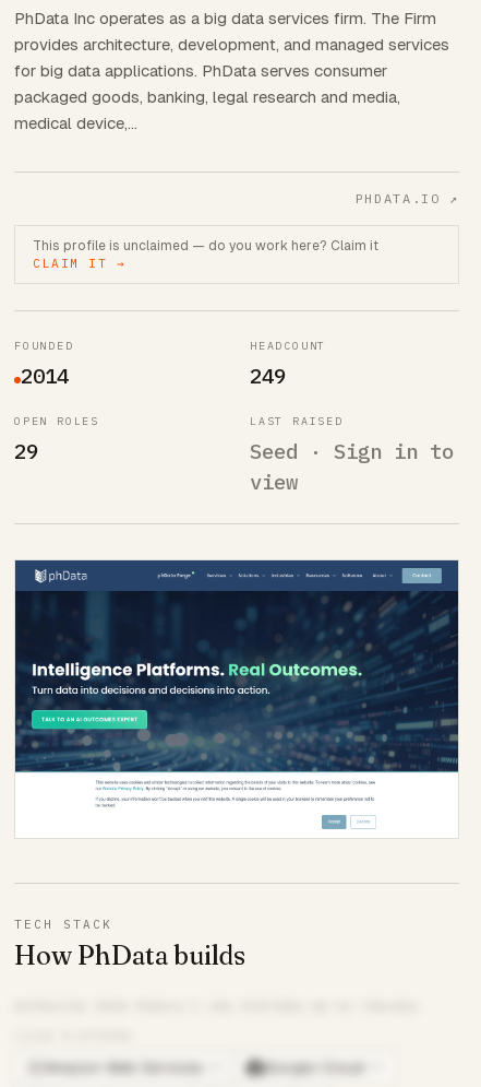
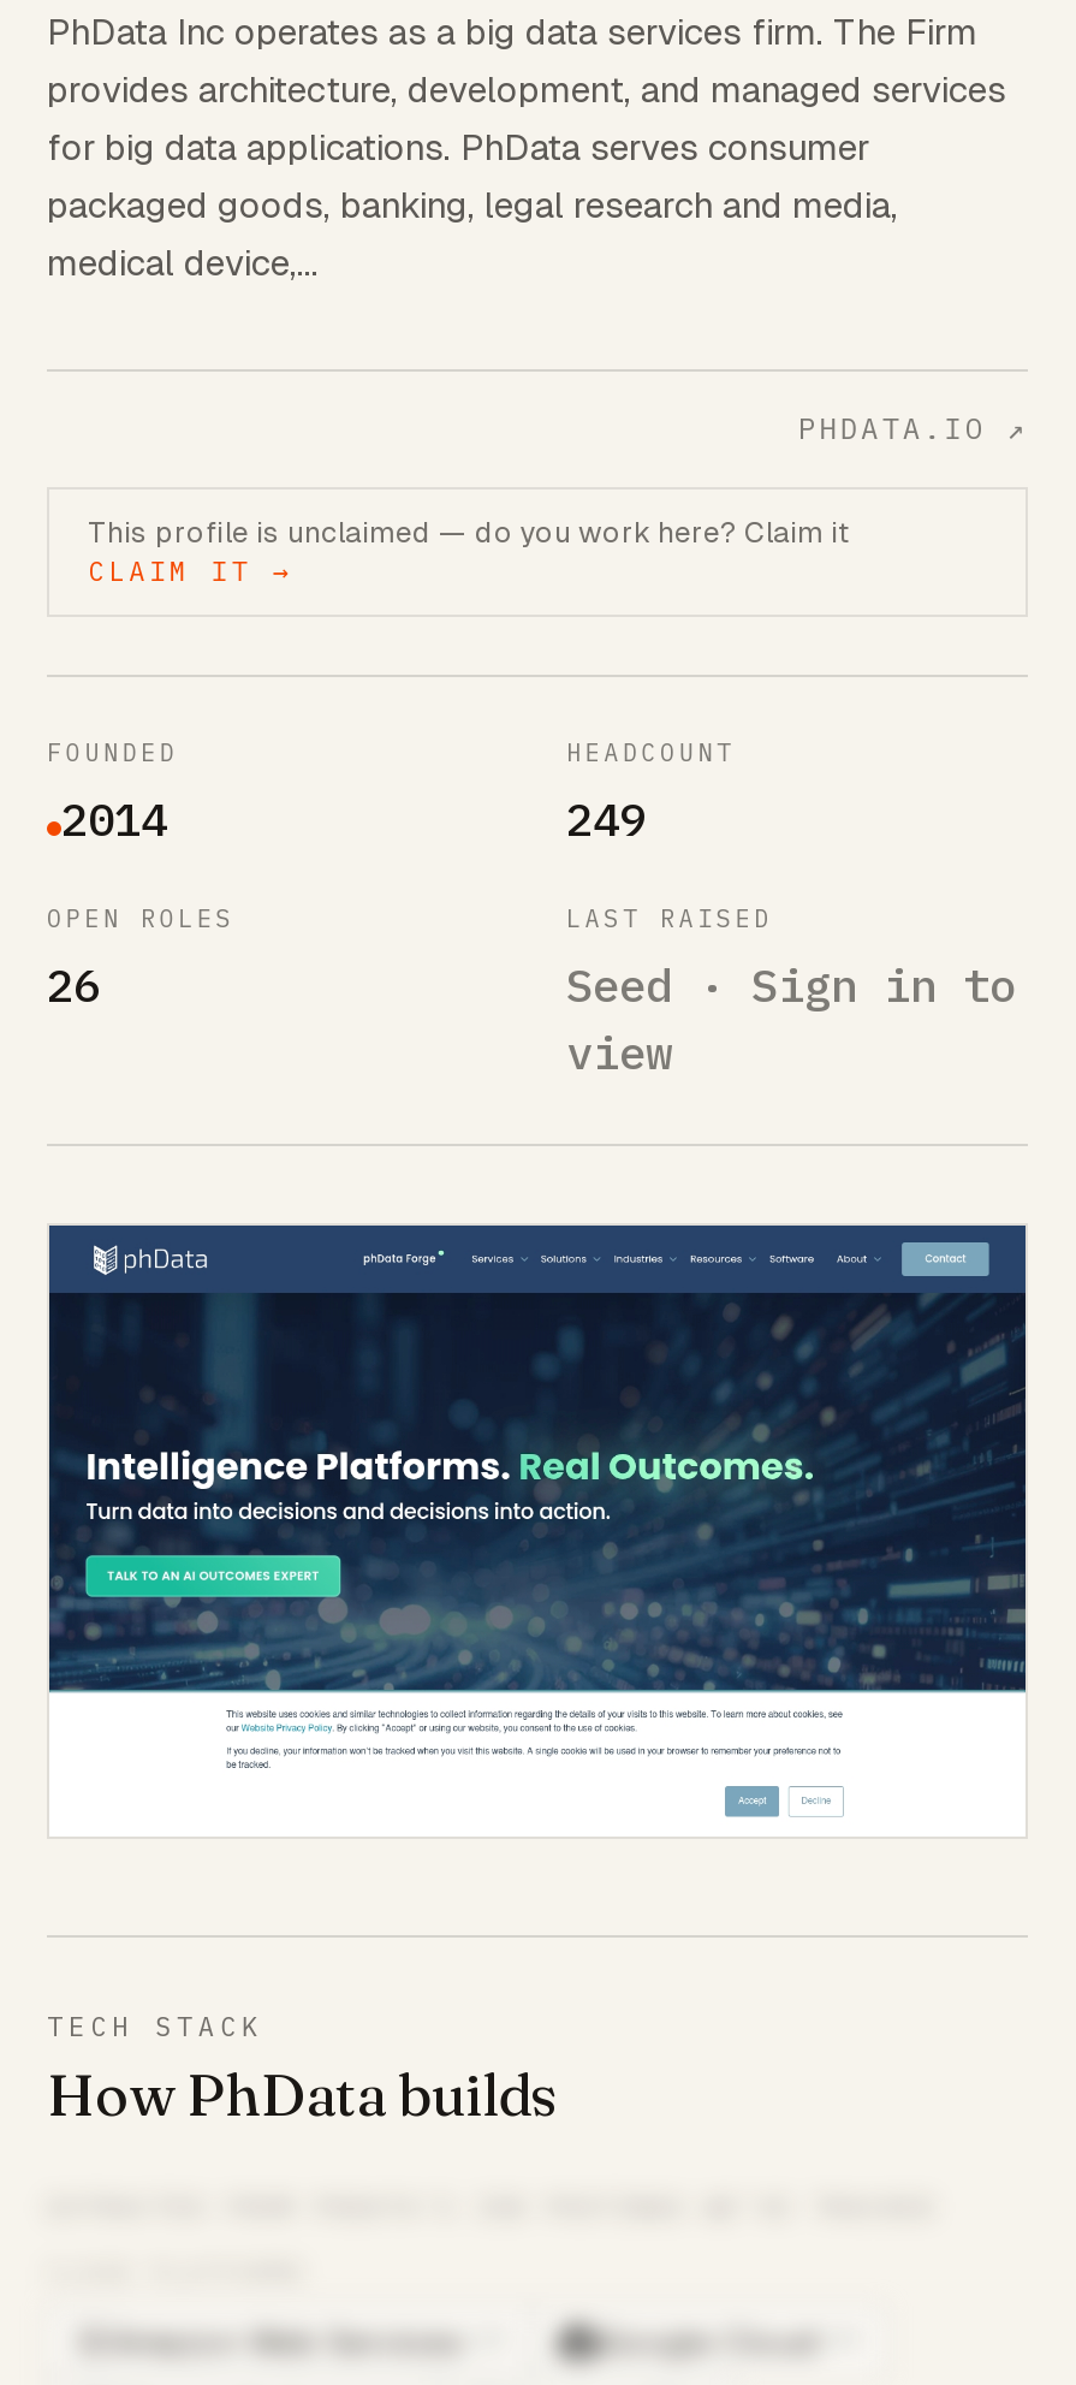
- 29
+ 26
